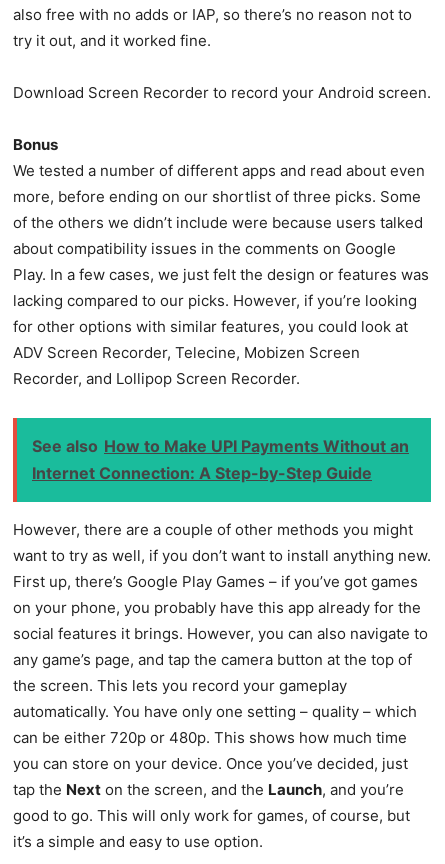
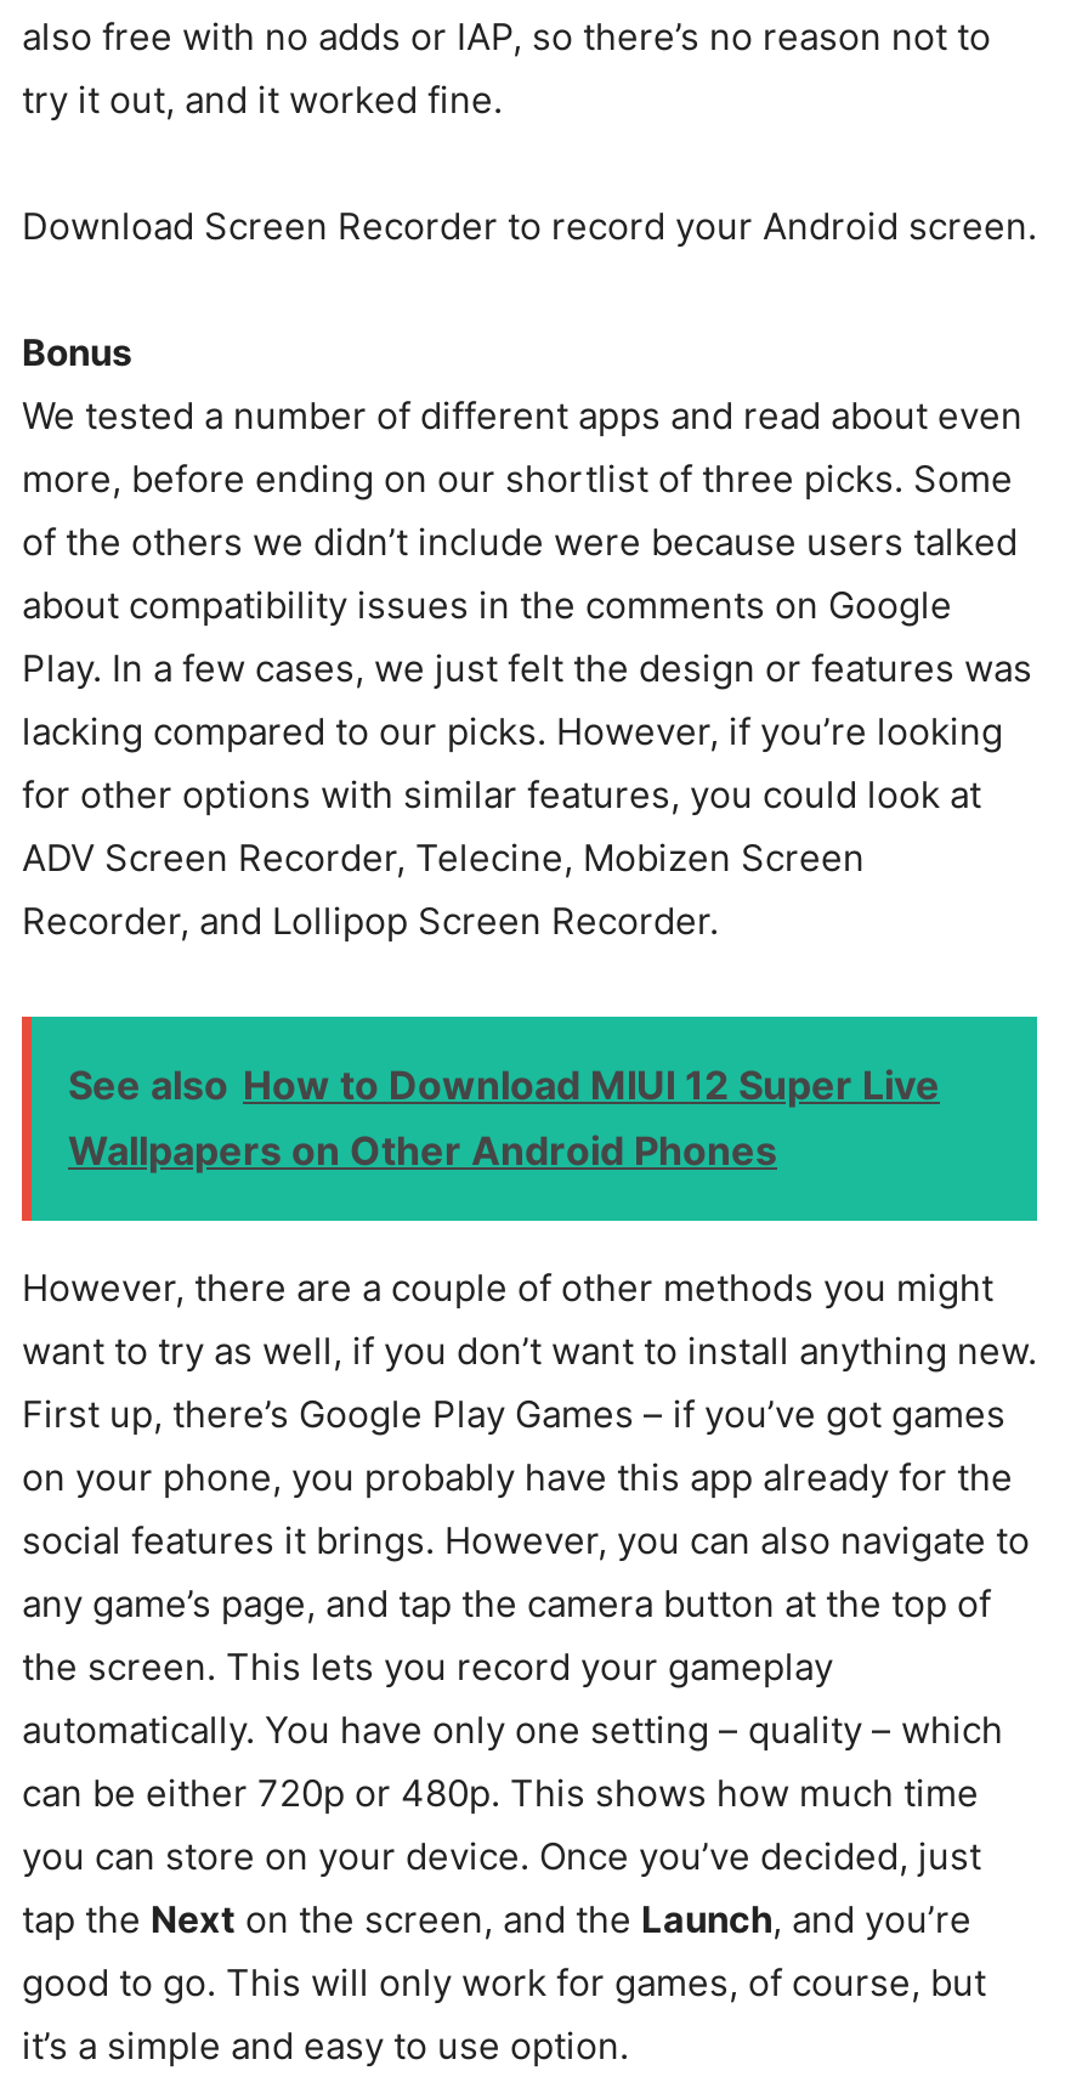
- See also How to Make UPI Payments Without an
- Internet Connection: A Step-by-Step Guide
+ See also How to Download MIUI 12 Super Live
+ Wallpapers on Other Android Phones
